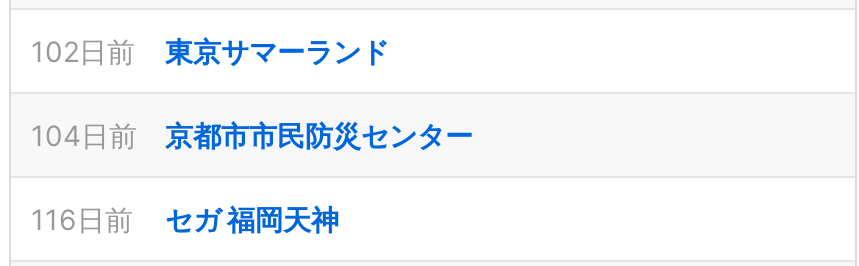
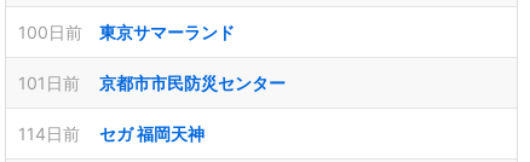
- 102日前 東京サマーランド
+ 100日前 東京サマーランド

- 104日前 京都市市民防災センター
+ 101日前 京都市市民防災センター

- 116日前 セガ 福岡天神
+ 114日前 セガ 福岡天神
